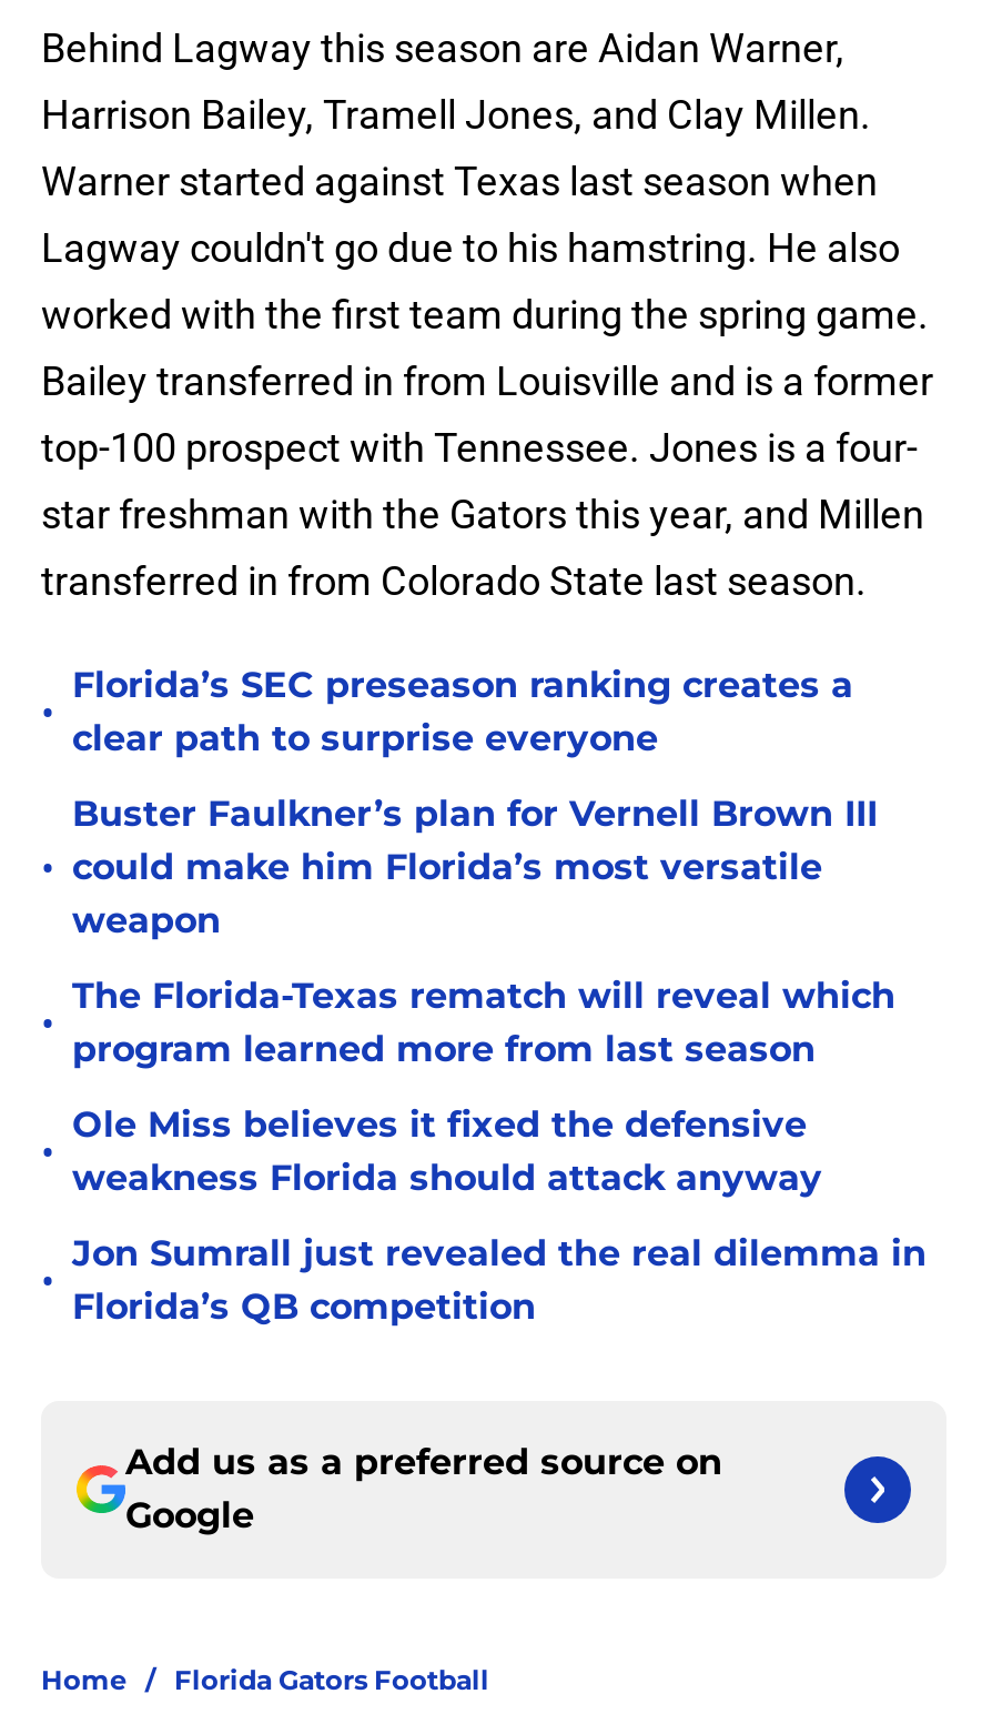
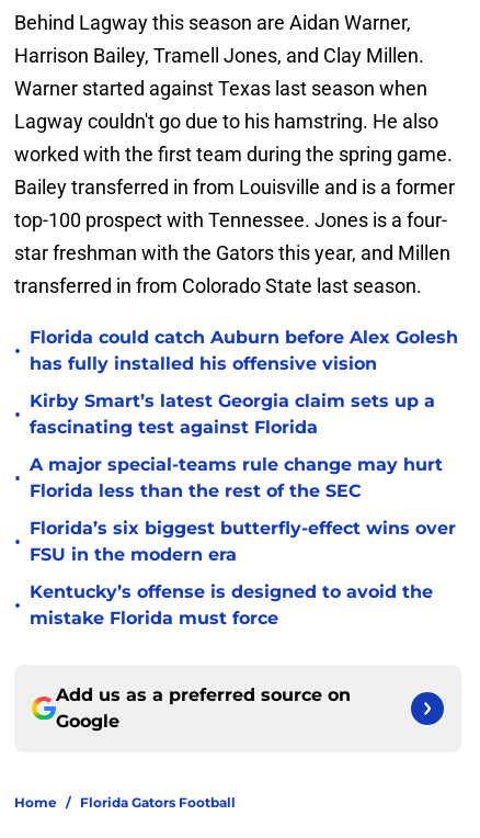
- Florida’s SEC preseason ranking creates a
- clear path to surprise everyone
+ Florida could catch Auburn before Alex Golesh
+ has fully installed his offensive vision

- Buster Faulkner’s plan for Vernell Brown III
- could make him Florida’s most versatile
- weapon
+ Kirby Smart’s latest Georgia claim sets up a
+ fascinating test against Florida

- The Florida-Texas rematch will reveal which
- program learned more from last season
+ A major special-teams rule change may hurt
+ Florida less than the rest of the SEC

- Ole Miss believes it fixed the defensive
- weakness Florida should attack anyway
+ Florida’s six biggest butterfly-effect wins over
+ FSU in the modern era

- Jon Sumrall just revealed the real dilemma in
- Florida’s QB competition
+ Kentucky’s offense is designed to avoid the
+ mistake Florida must force
